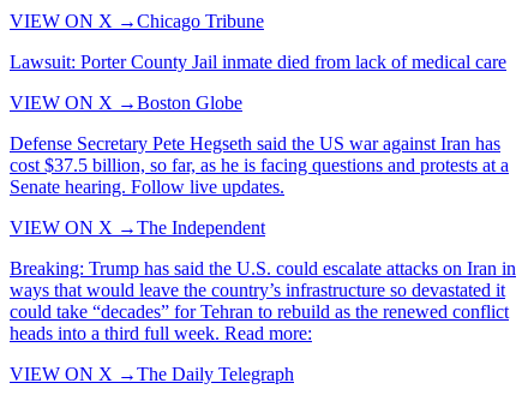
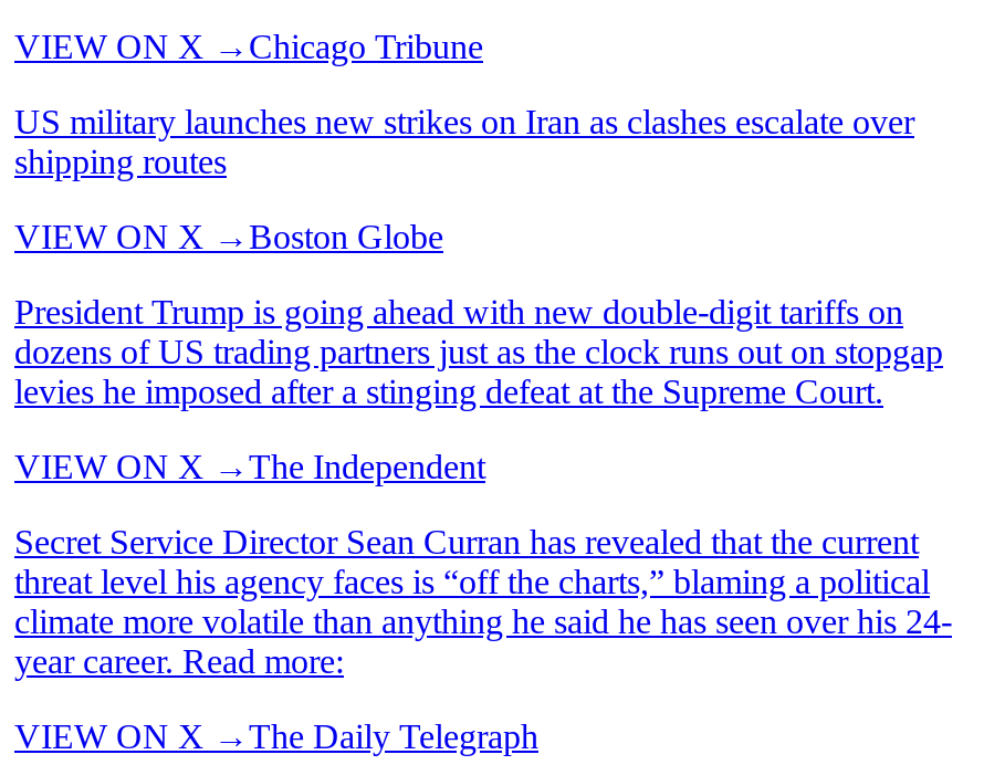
- Lawsuit: Porter County Jail inmate died from lack of medical care
+ US military launches new strikes on Iran as clashes escalate over
+ shipping routes

- Defense Secretary Pete Hegseth said the US war against Iran has
- cost $37.5 billion, so far, as he is facing questions and protests at a
- Senate hearing. Follow live updates.
+ President Trump is going ahead with new double-digit tariffs on
+ dozens of US trading partners just as the clock runs out on stopgap
+ levies he imposed after a stinging defeat at the Supreme Court.

- Breaking: Trump has said the U.S. could escalate attacks on Iran in
- ways that would leave the country’s infrastructure so devastated it
- could take “decades” for Tehran to rebuild as the renewed conflict
- heads into a third full week. Read more:
+ Secret Service Director Sean Curran has revealed that the current
+ threat level his agency faces is “off the charts,” blaming a political
+ climate more volatile than anything he said he has seen over his 24-
+ year career. Read more:
